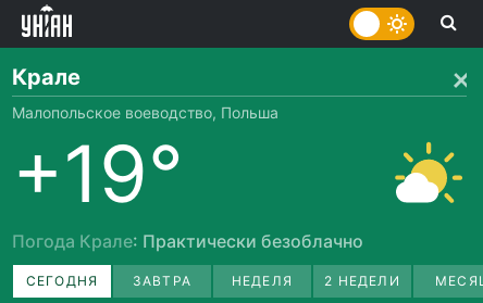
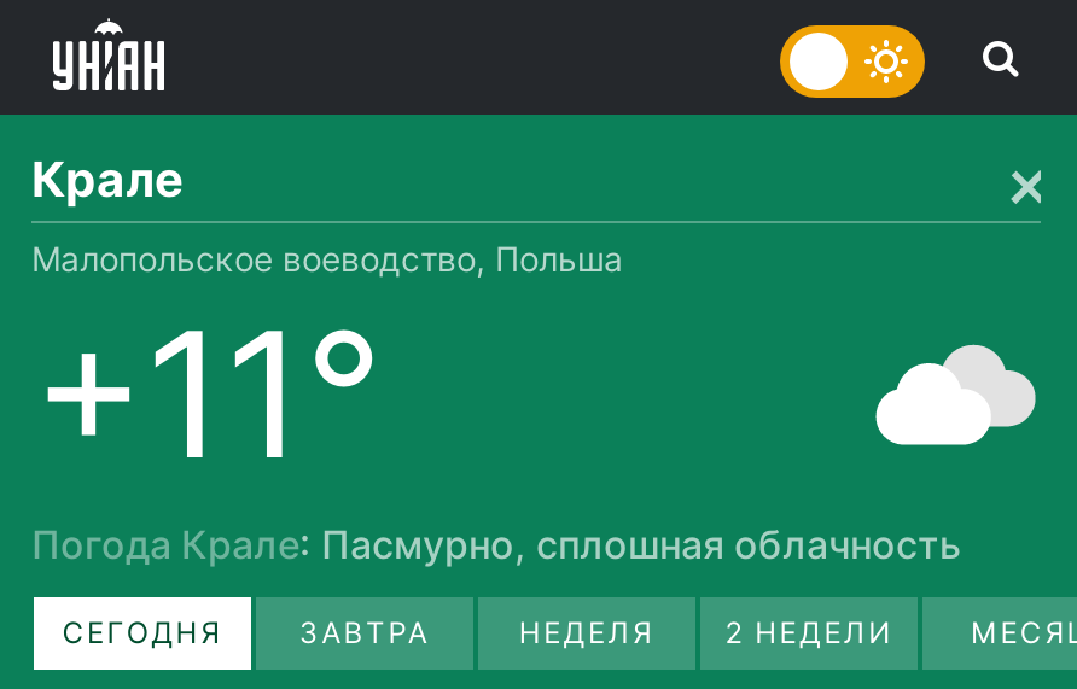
- [image]
- +19°
- Погода Крале: Практически безоблачно
+ [image]
+ +11°
+ Погода Крале: Пасмурно, сплошная облачность
